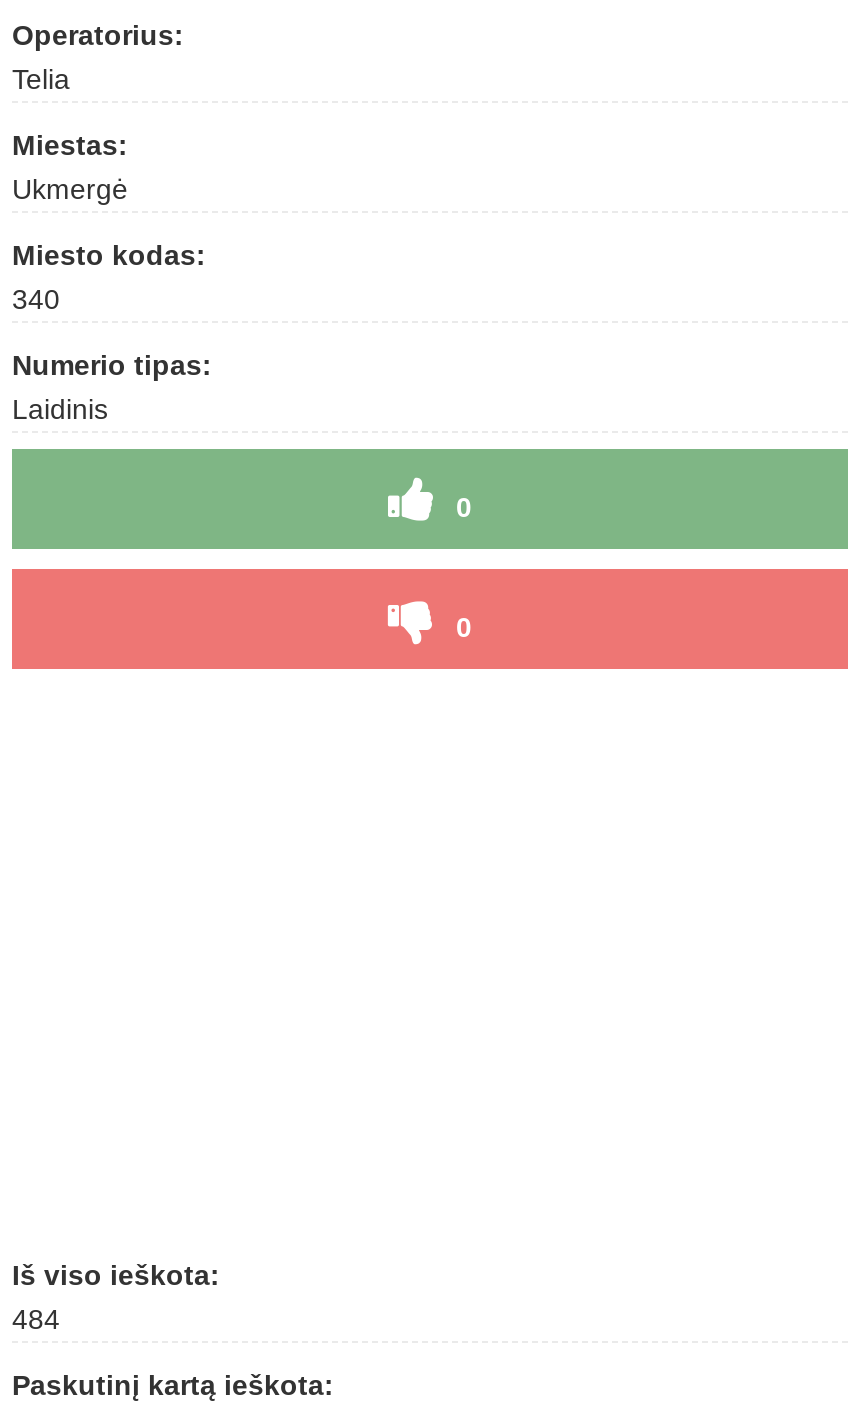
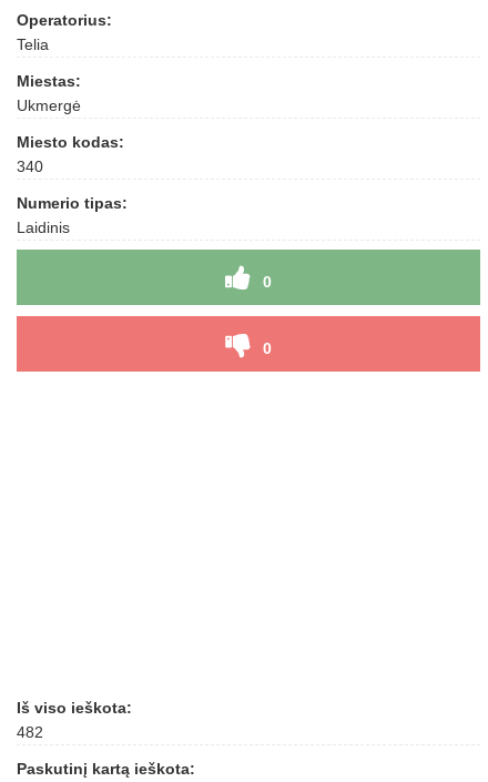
- 484
+ 482
